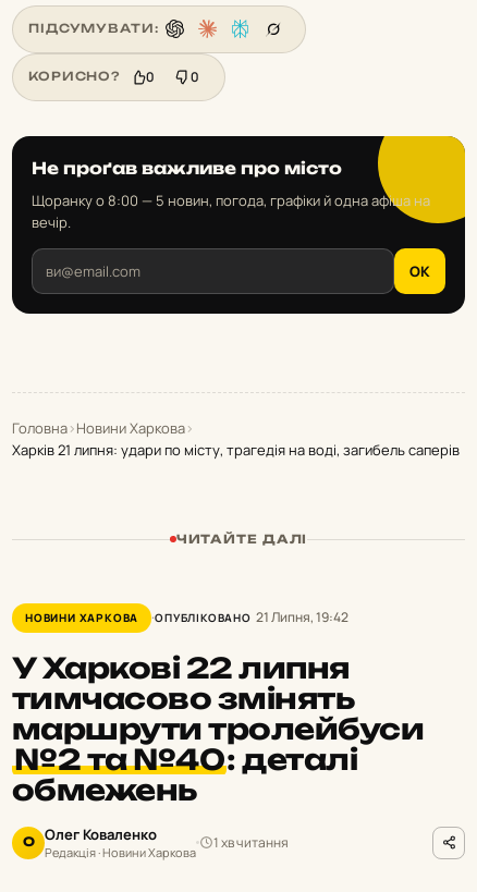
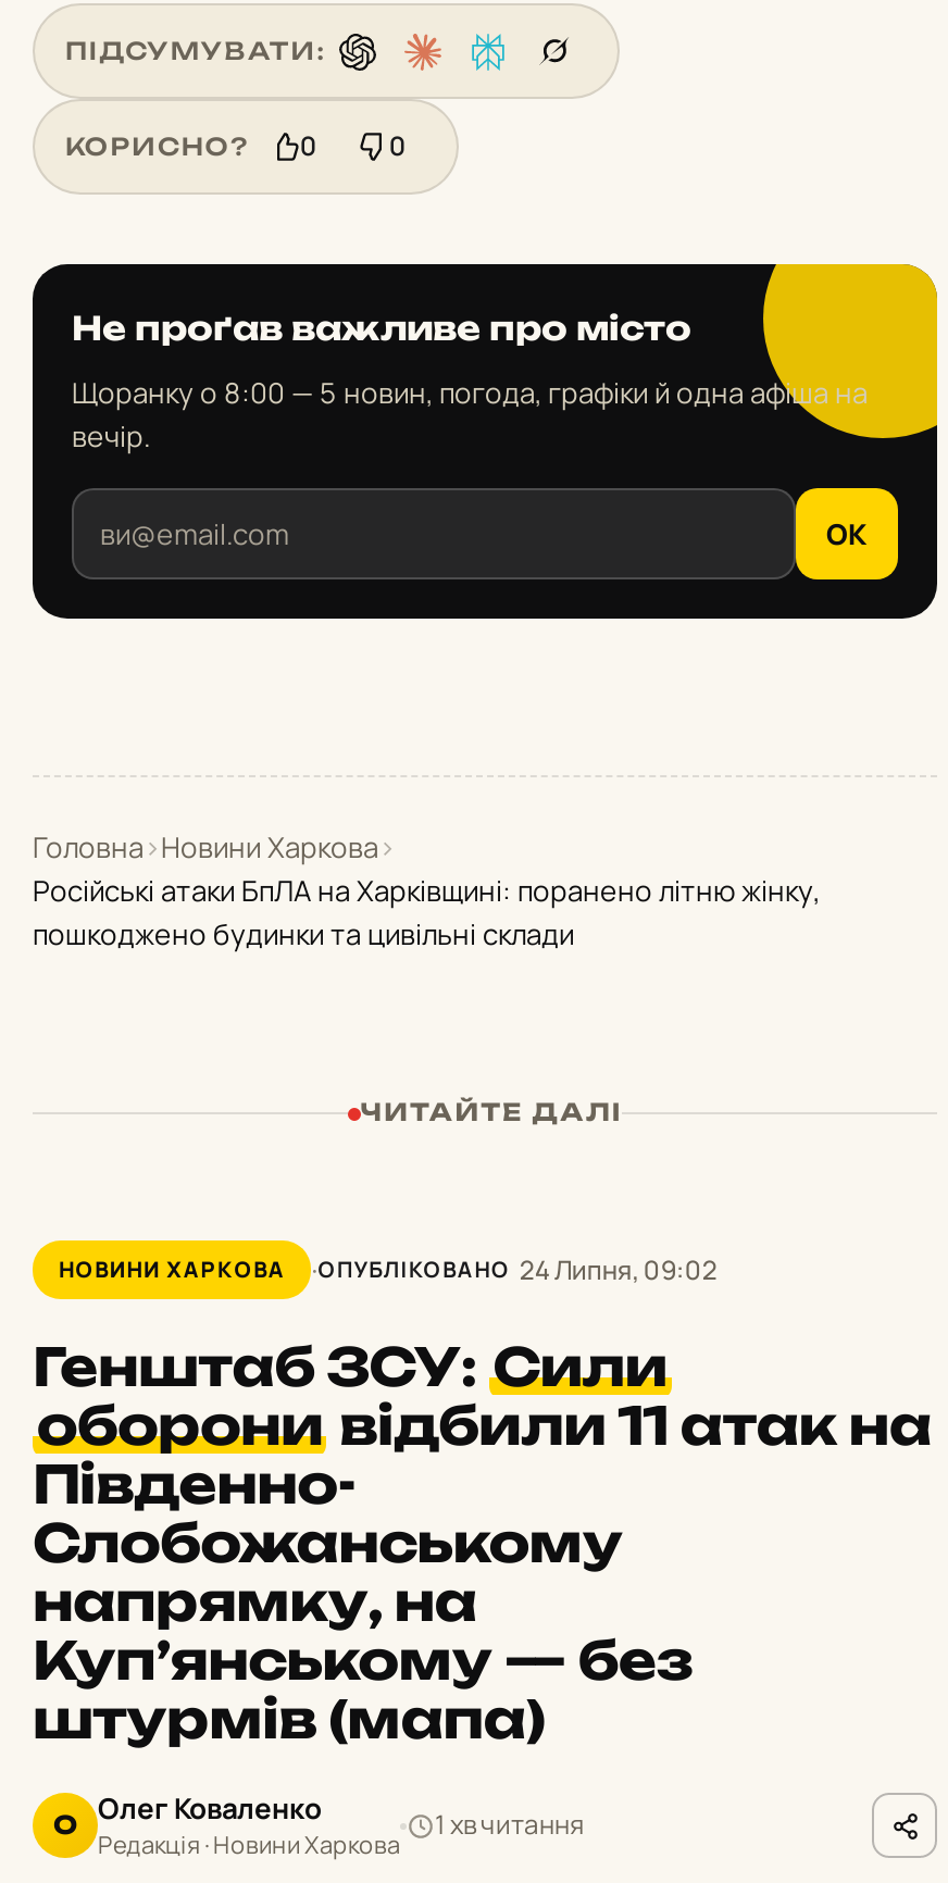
- Харків 21 липня: удари по місту, трагедія на воді, загибель саперів
+ Російські атаки БпЛА на Харківщині: поранено літню жінку,
+ пошкоджено будинки та цивільні склади

- ОПУБЛІКОВАНО 21 Липня, 19:42
+ ОПУБЛІКОВАНО 24 Липня, 09:02

- У Харкові 22 липня
- тимчасово змінять
- маршрути тролейбуси
- №2 та №40 :деталі
- обмежень
+ Генштаб ЗСУ: Сили
+ оборони відбили 11 атак на
+ Південно-
+ Слобожанському
+ напрямку, на
+ Куп’янському — без
+ штурмів (мапа)
